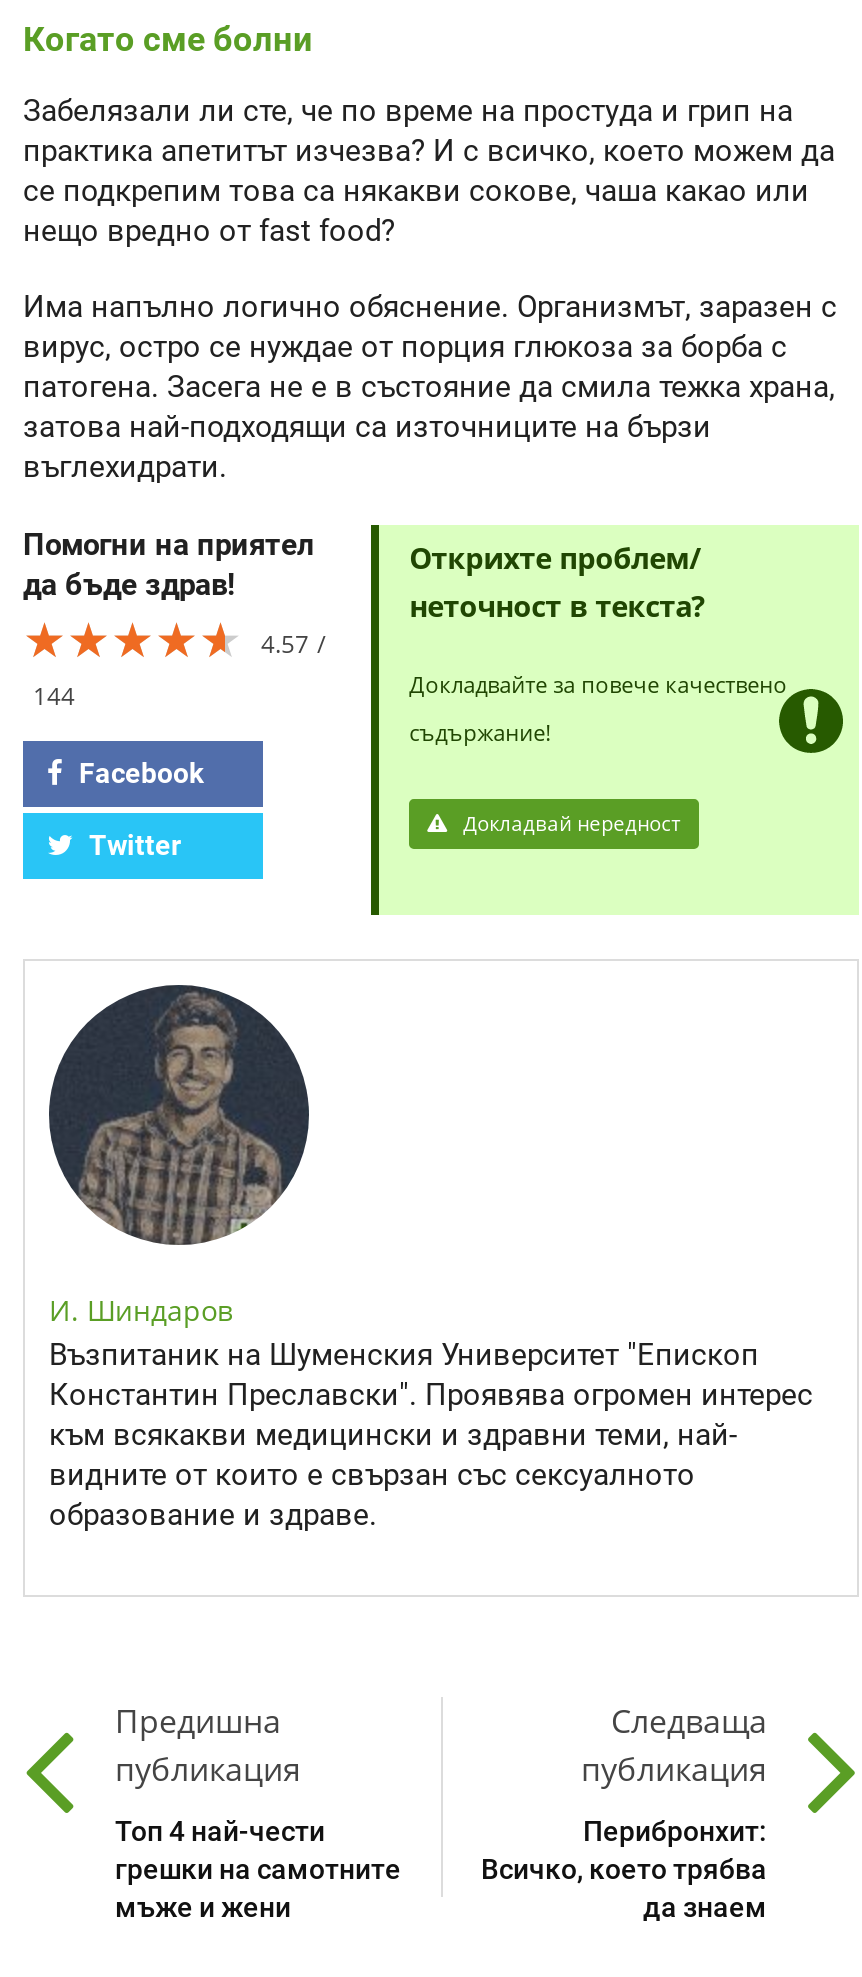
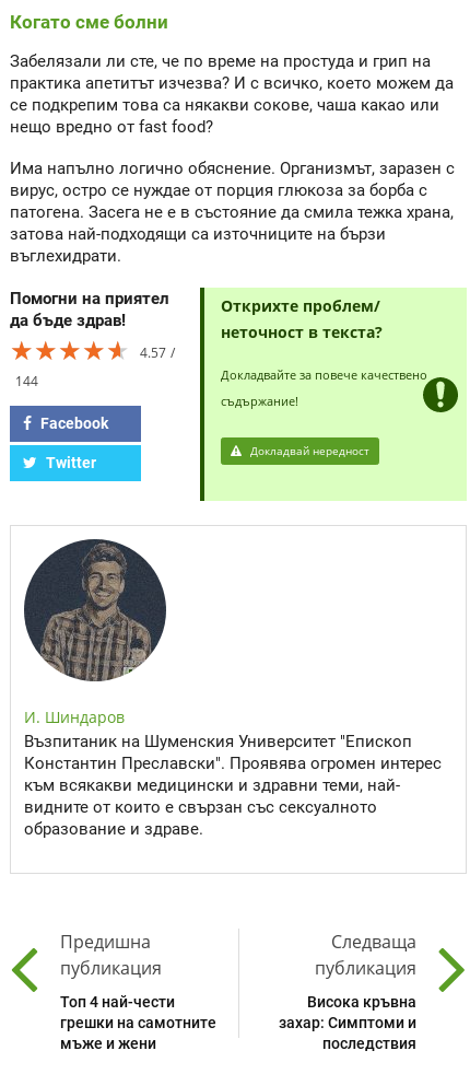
- Перибронхит:
- Всичко, което трябва
- да знаем
+ Висока кръвна
+ захар: Симптоми и
+ последствия
